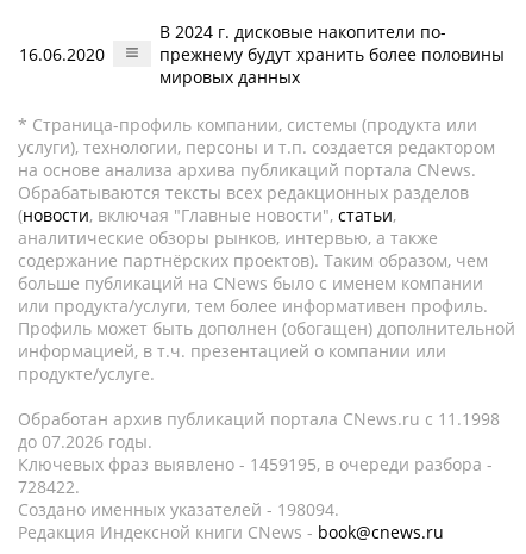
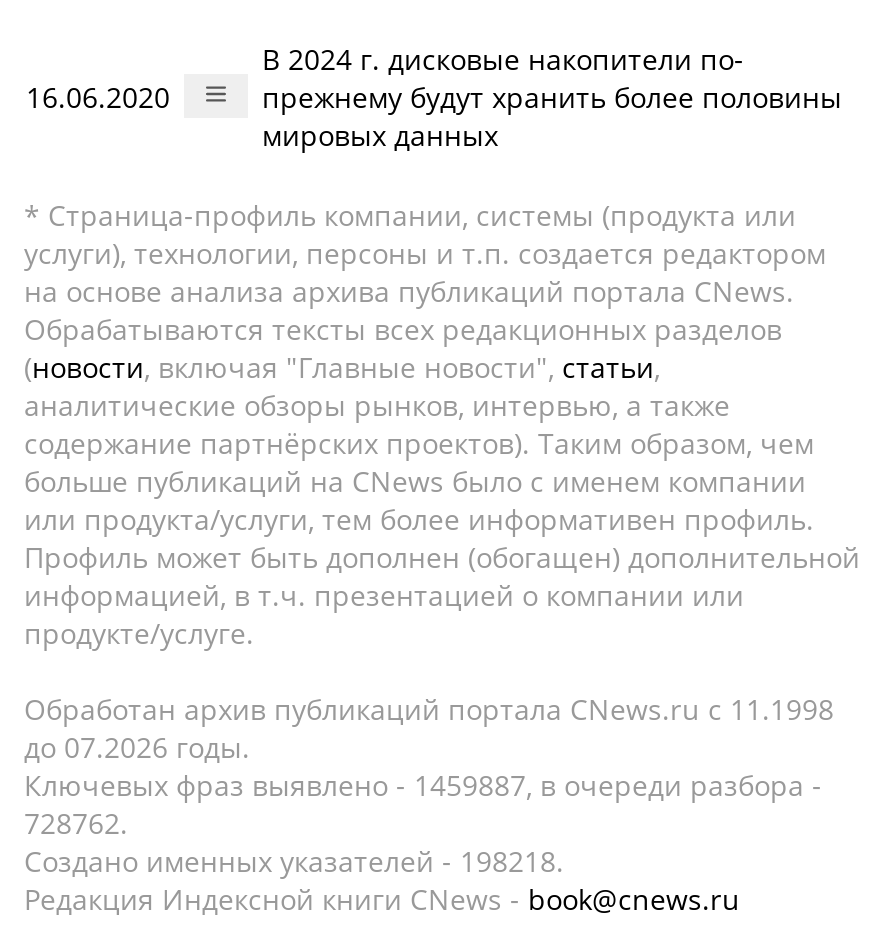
- Ключевых фраз выявлено - 1459195, в очереди разбора -
+ Ключевых фраз выявлено - 1459887, в очереди разбора -

- 728422.
+ 728762.

- Создано именных указателей - 198094.
+ Создано именных указателей - 198218.
